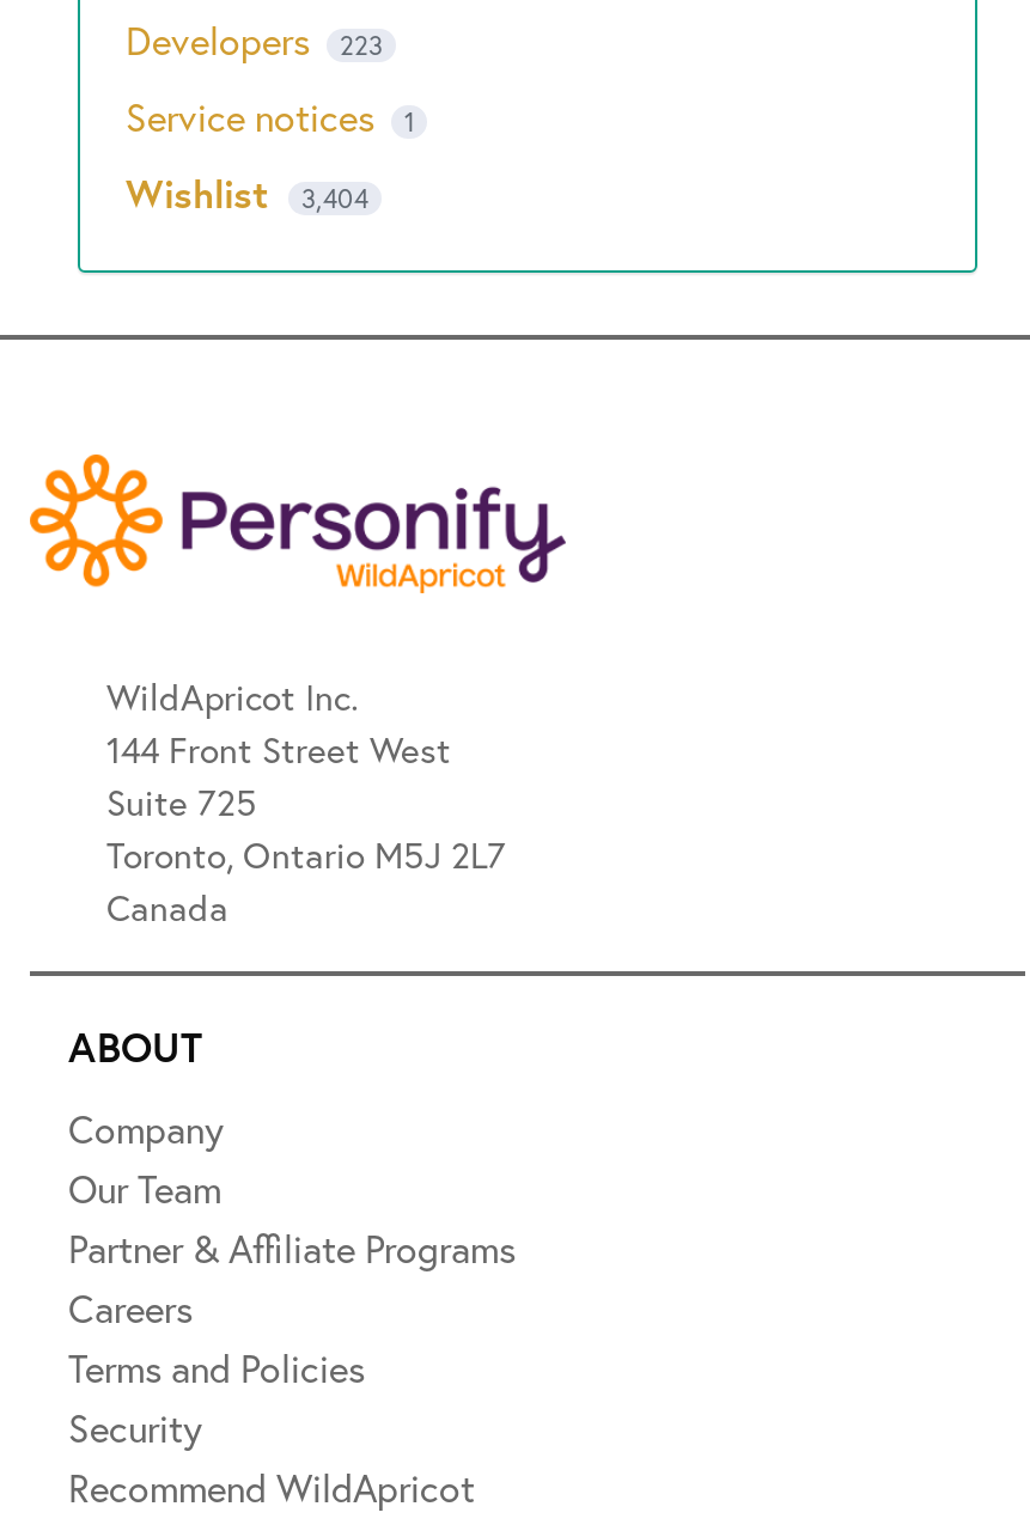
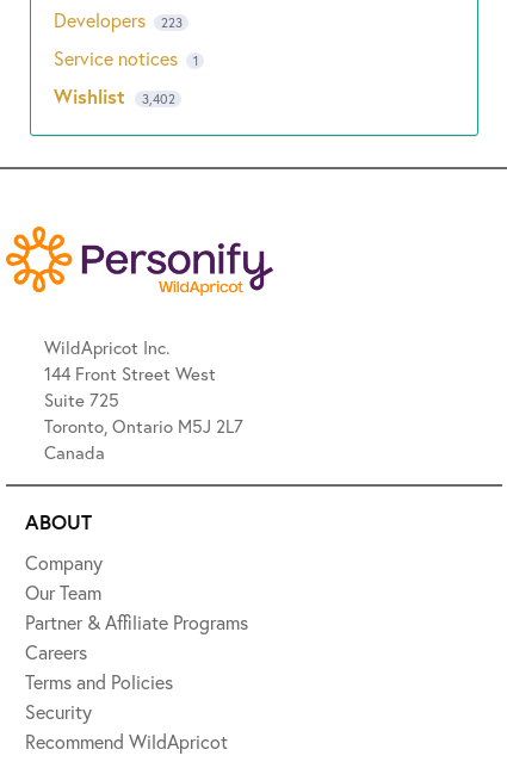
- Wishlist 3,404
+ Wishlist 3,402
